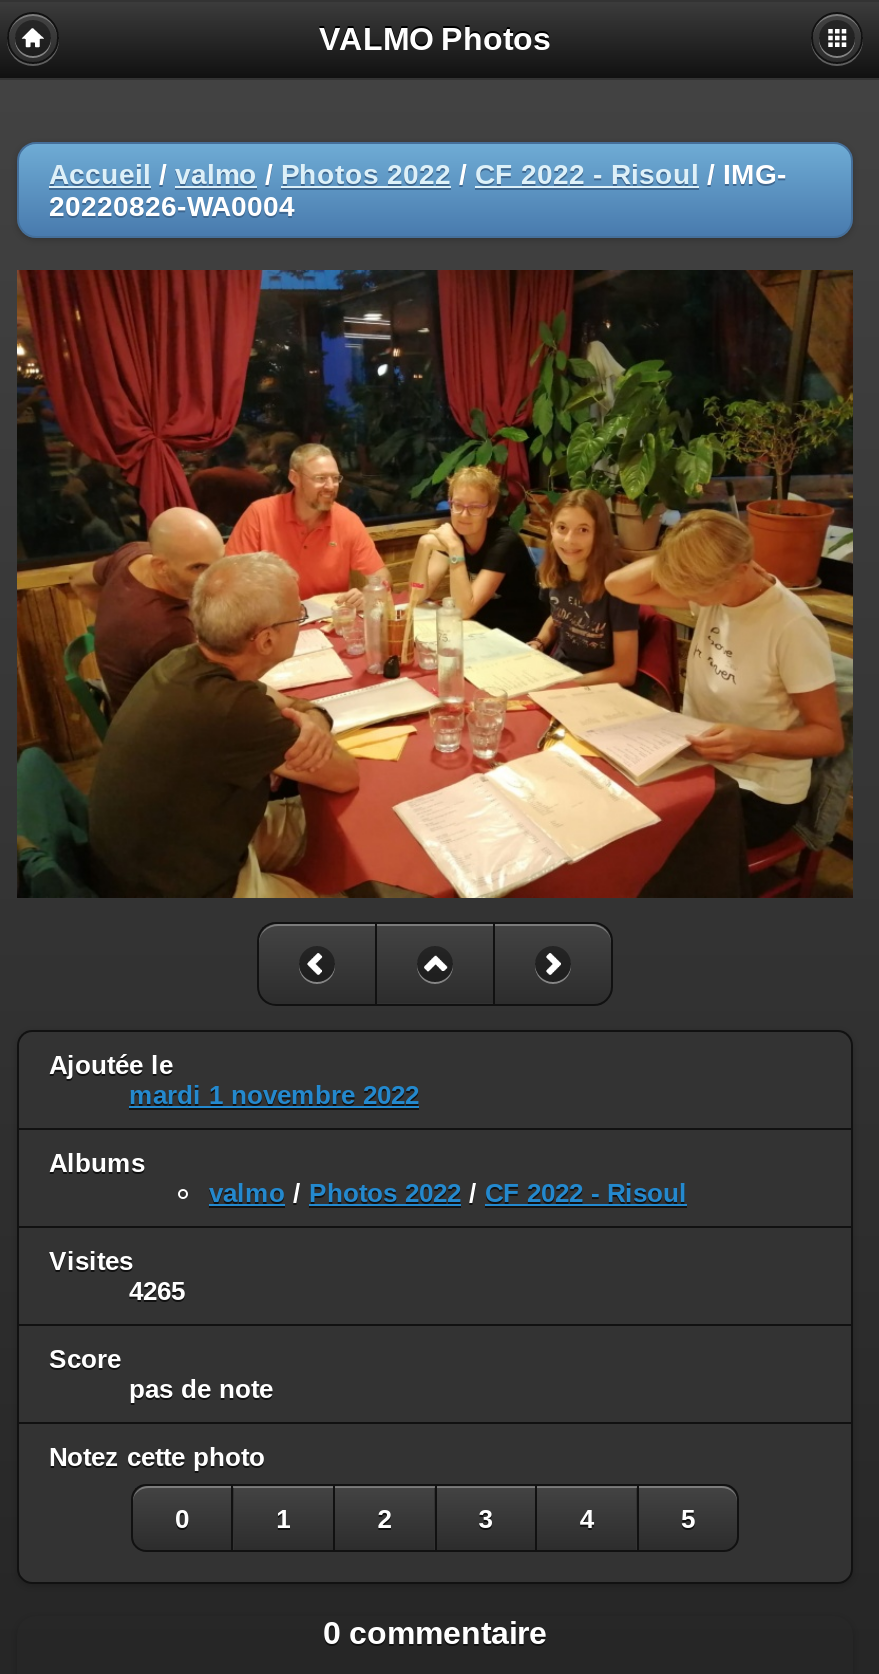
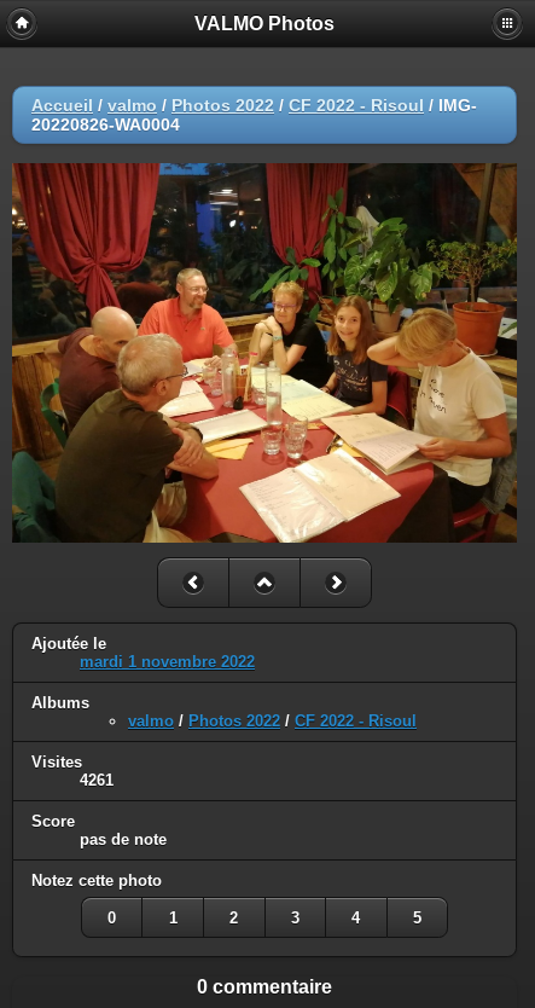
- 4265
+ 4261
